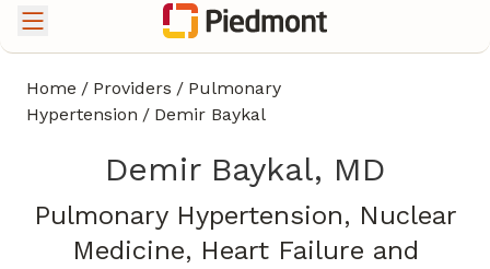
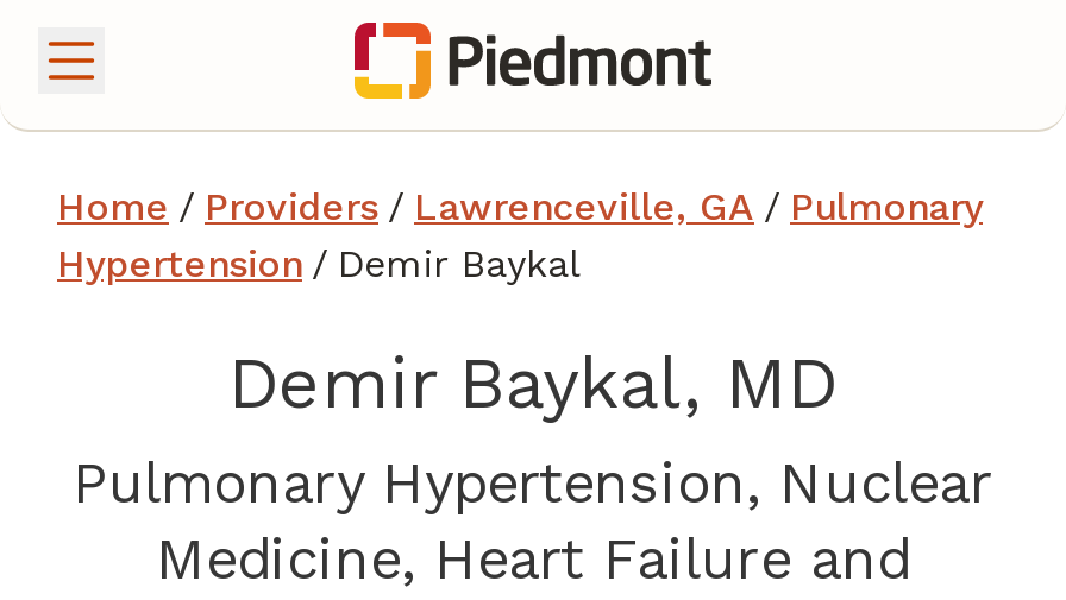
- Home / Providers / Pulmonary
+ Home / Providers / Lawrenceville, GA / Pulmonary
